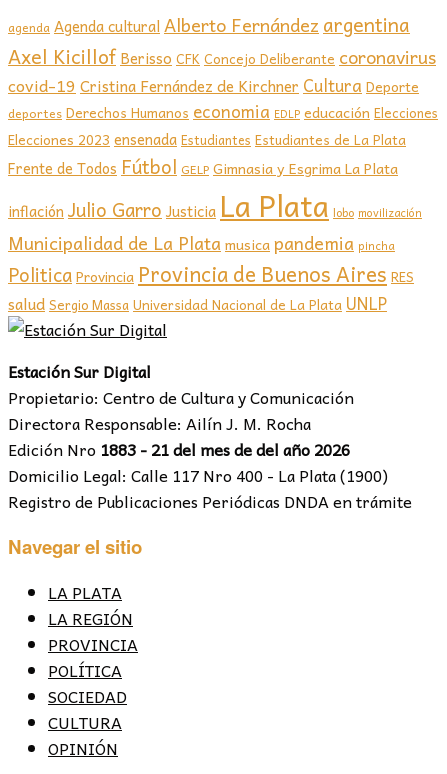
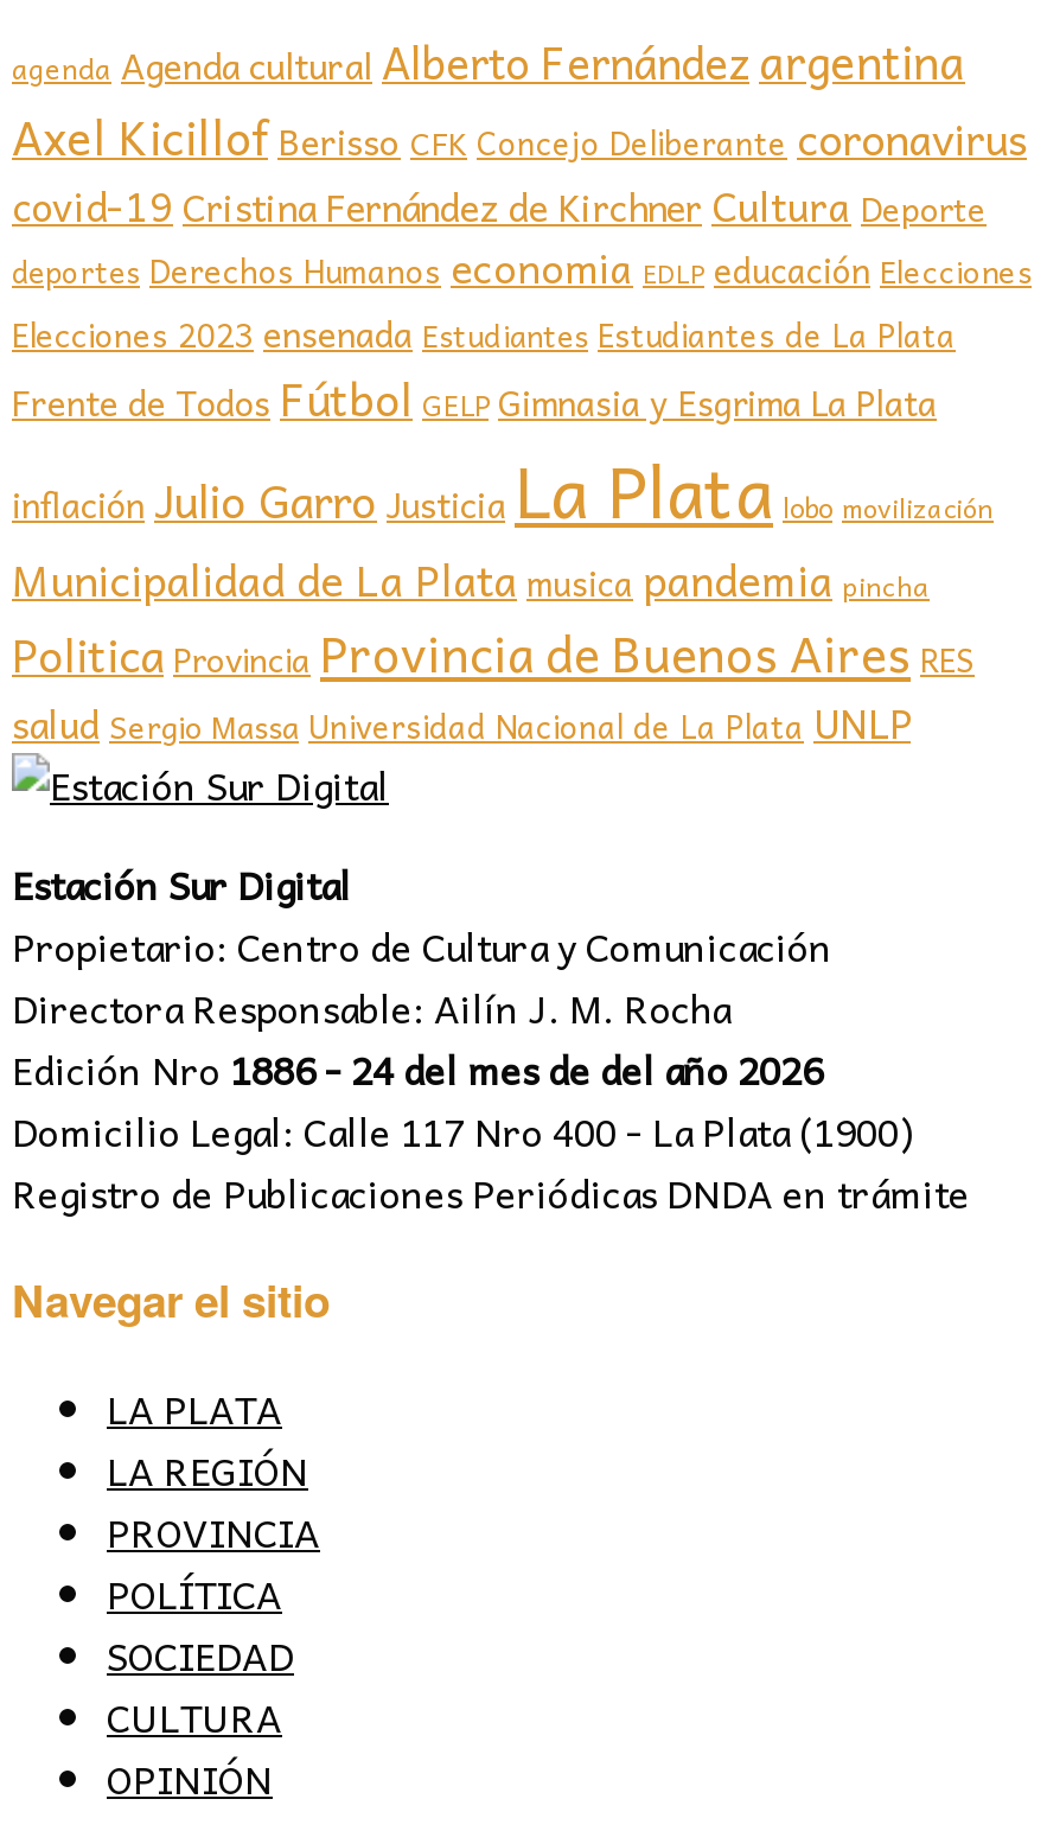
- Edición Nro 1883 - 21 del mes de del año 2026
+ Edición Nro 1886 - 24 del mes de del año 2026
